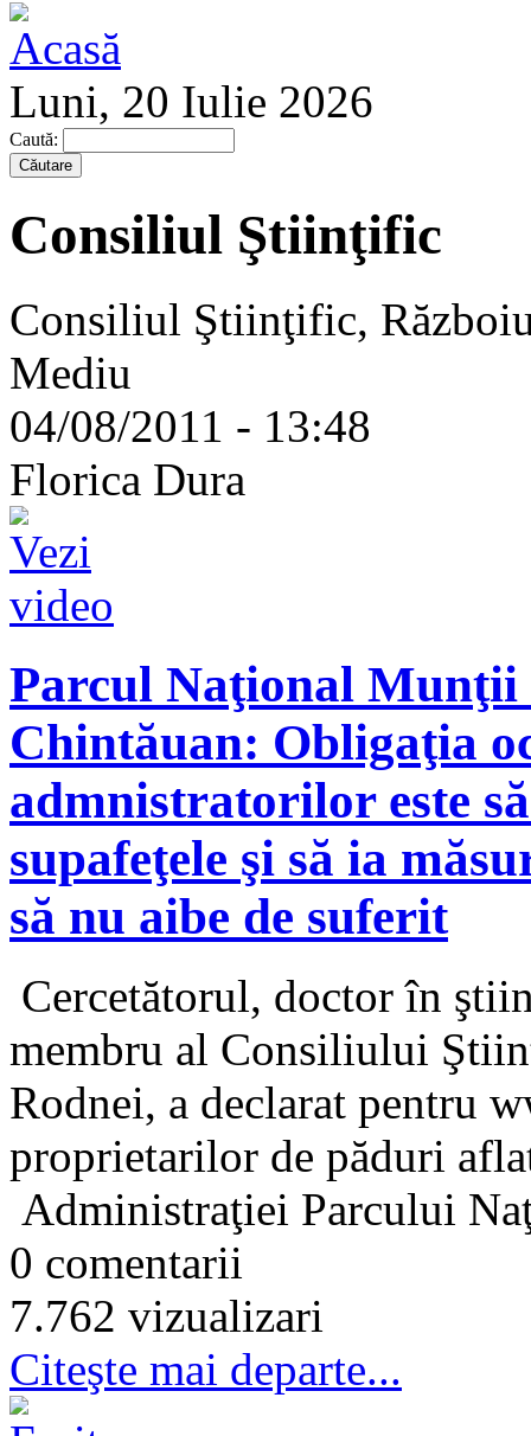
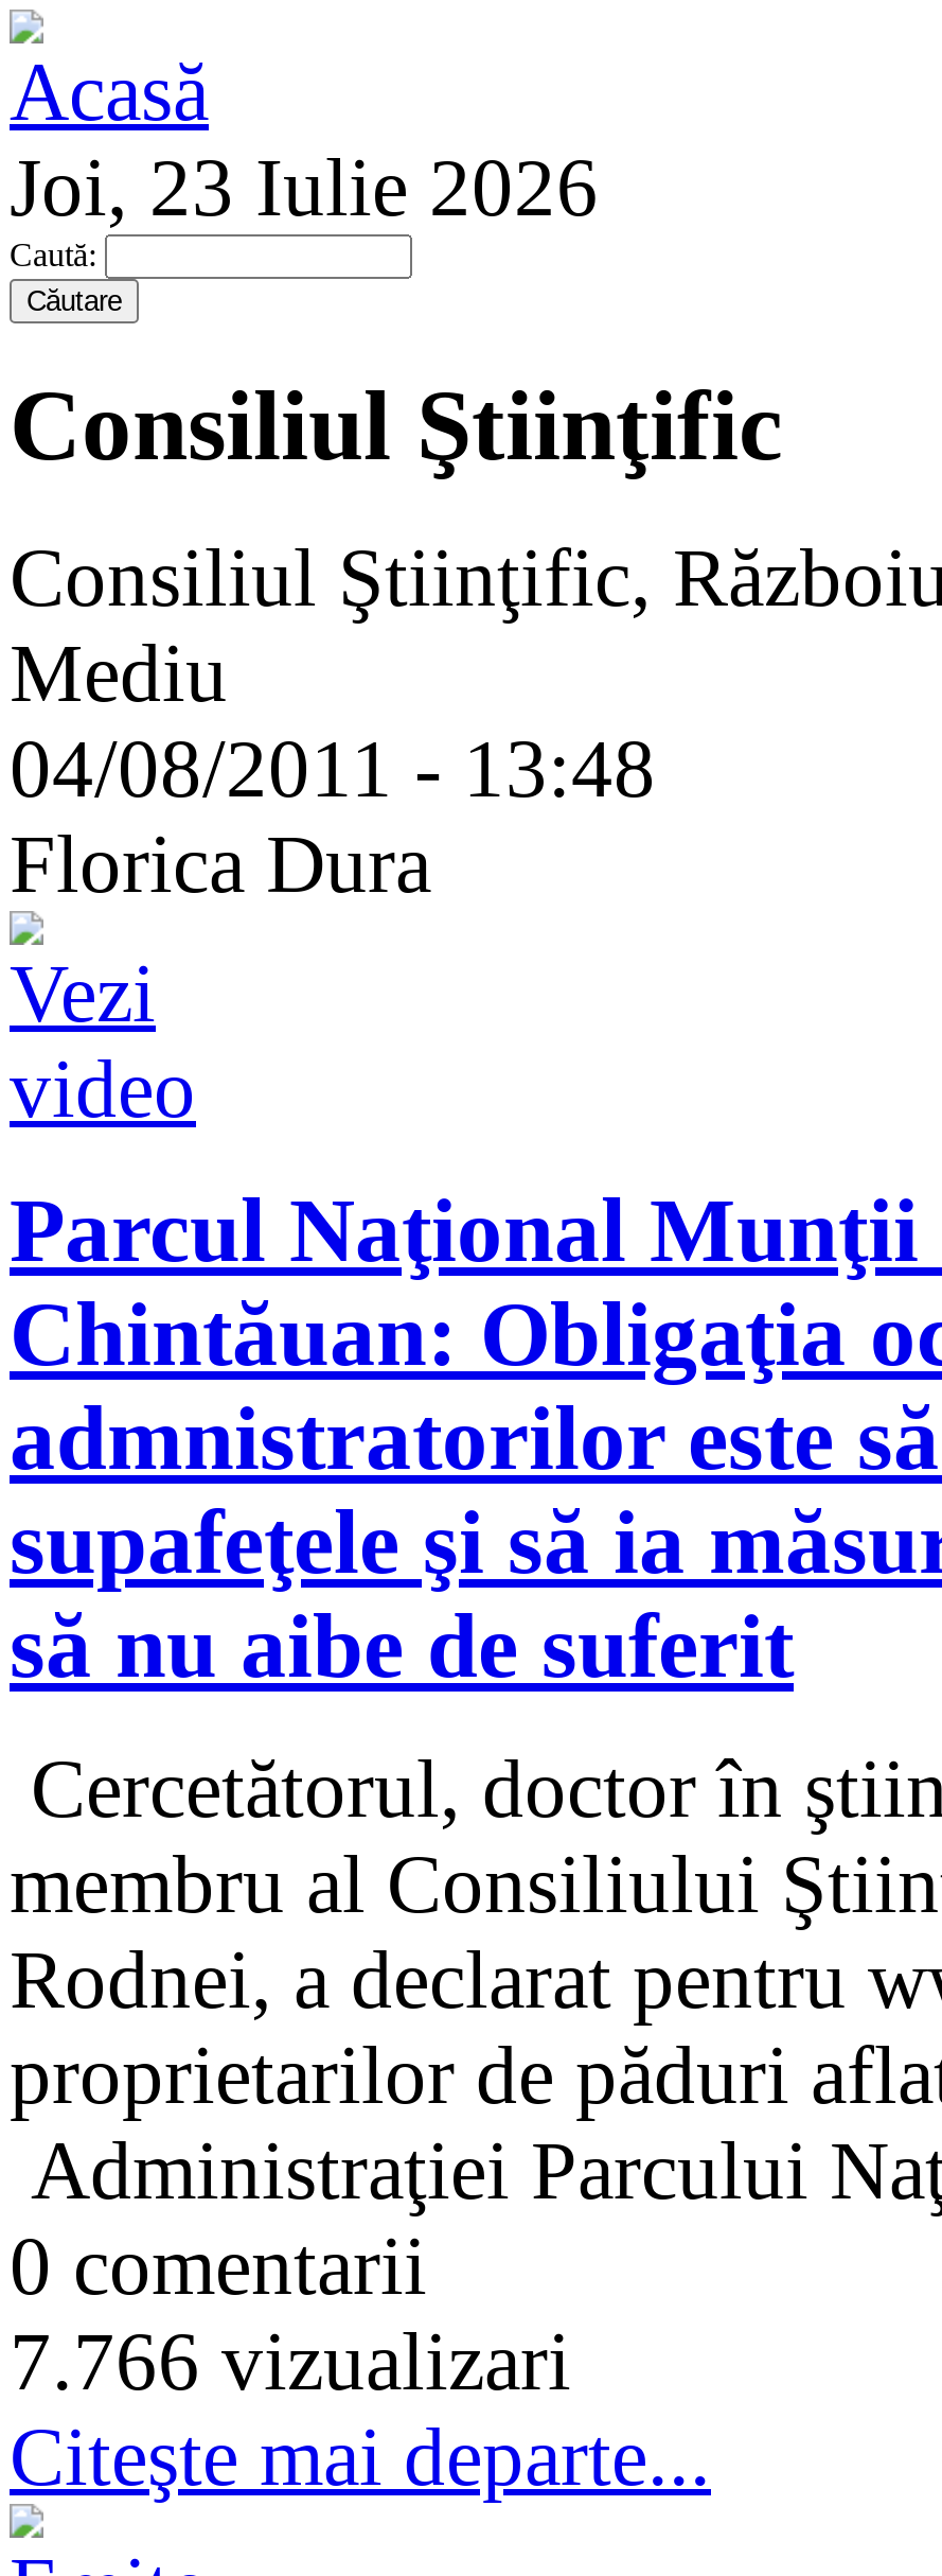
- Luni, 20 Iulie 2026
+ Joi, 23 Iulie 2026

- 7.762 vizualizari
+ 7.766 vizualizari
